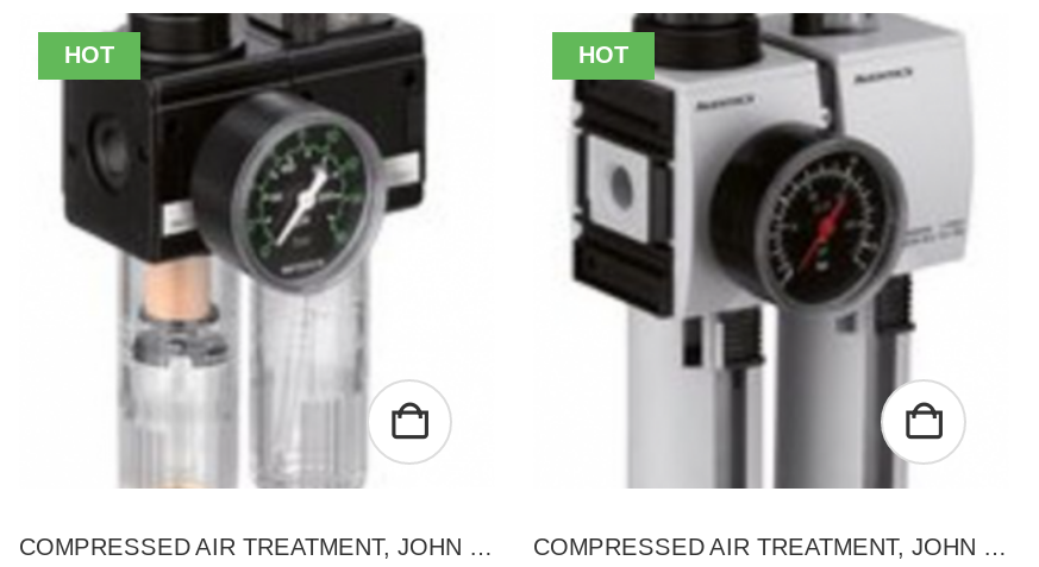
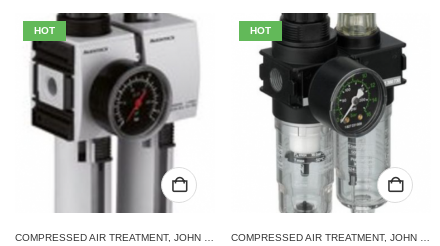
- [image]
+ [image]

- [image]
+ [image]
